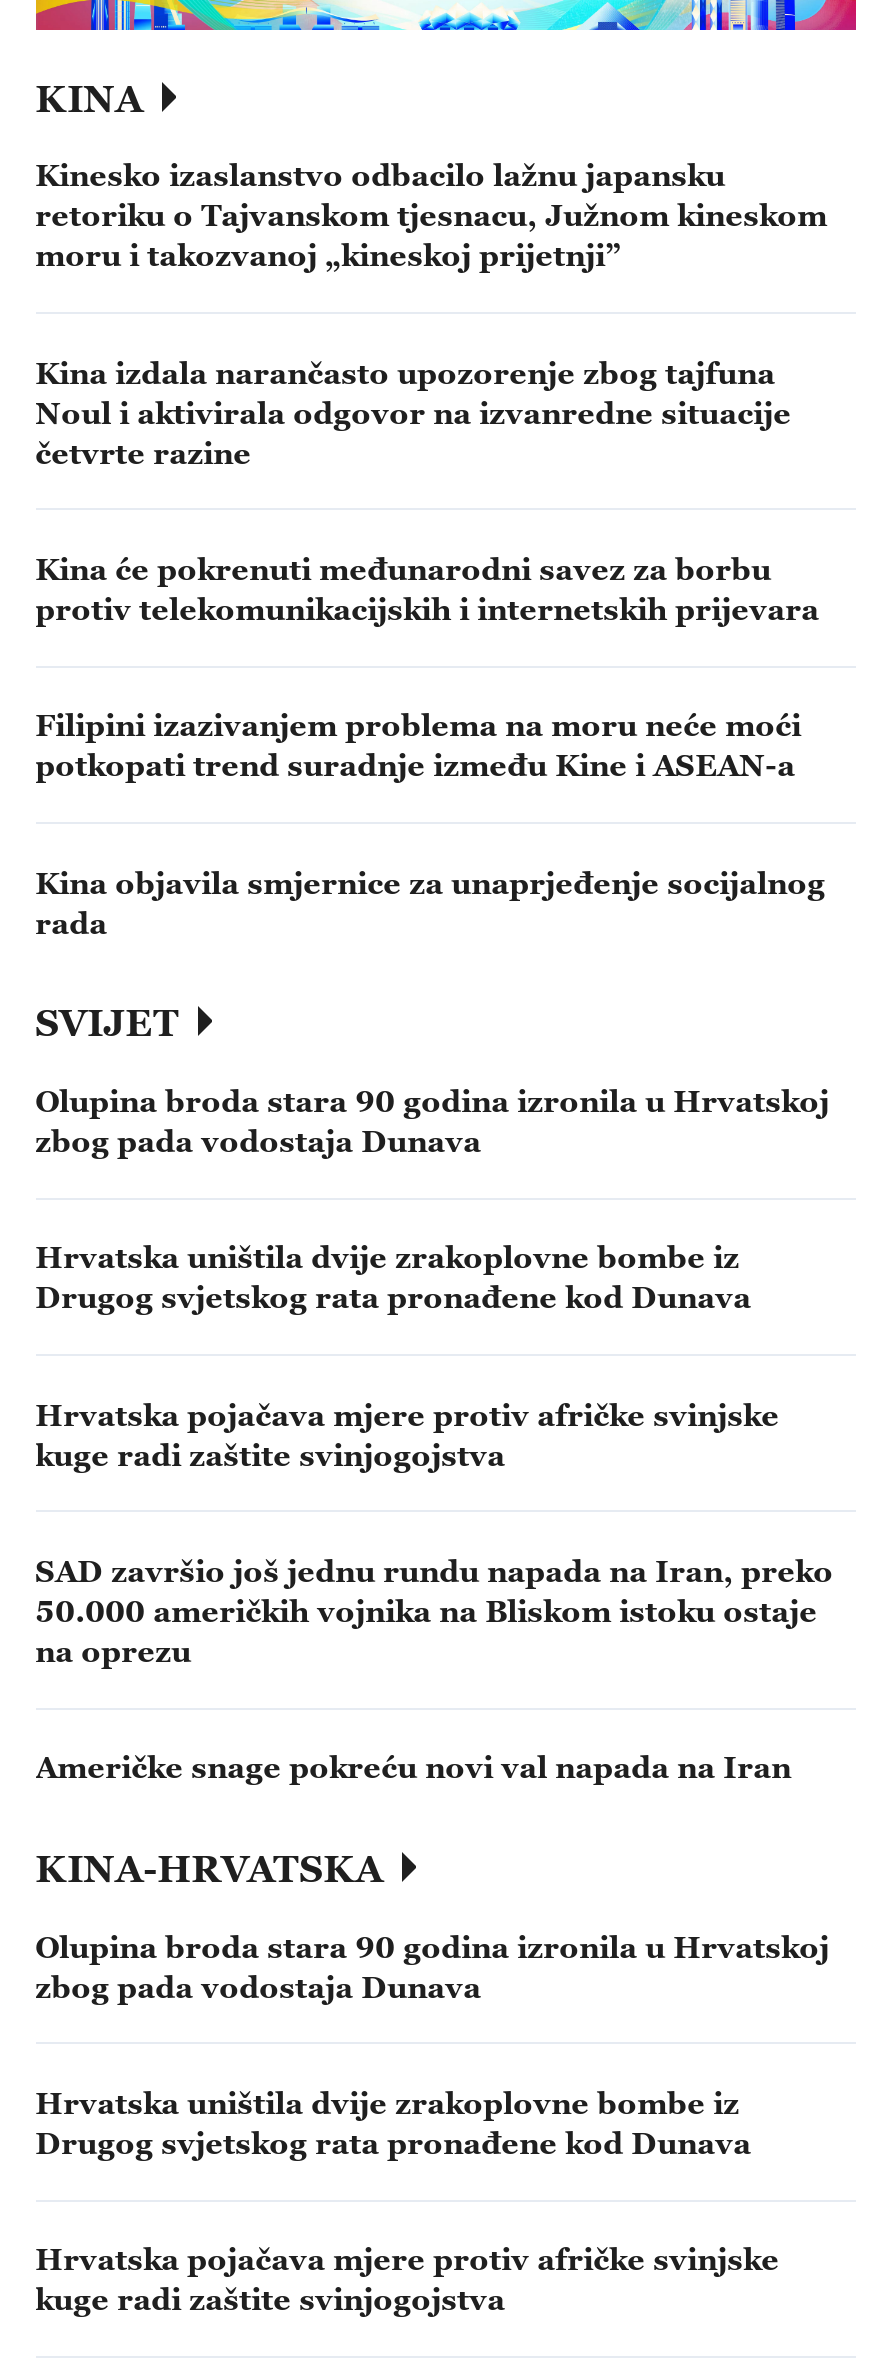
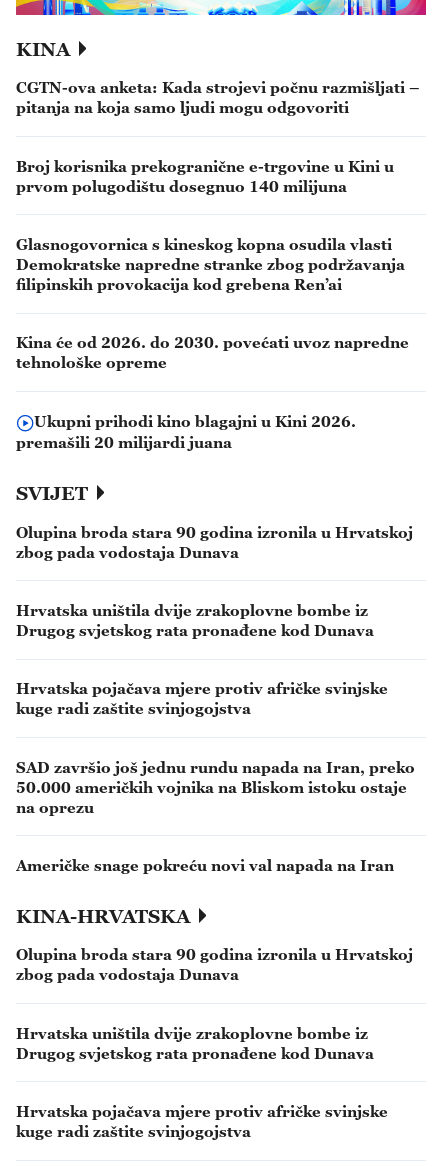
- Kinesko izaslanstvo odbacilo lažnu japansku
- retoriku o Tajvanskom tjesnacu, Južnom kineskom
- moru i takozvanoj „kineskoj prijetnji”
+ CGTN-ova anketa: Kada strojevi počnu razmišljati –
+ pitanja na koja samo ljudi mogu odgovoriti

- Kina izdala narančasto upozorenje zbog tajfuna
- Noul i aktivirala odgovor na izvanredne situacije
- četvrte razine
+ Broj korisnika prekogranične e-trgovine u Kini u
+ prvom polugodištu dosegnuo 140 milijuna

- Kina će pokrenuti međunarodni savez za borbu
- protiv telekomunikacijskih i internetskih prijevara
+ Glasnogovornica s kineskog kopna osudila vlasti
+ Demokratske napredne stranke zbog podržavanja
+ filipinskih provokacija kod grebena Ren’ai

- Filipini izazivanjem problema na moru neće moći
- potkopati trend suradnje između Kine i ASEAN-a
+ Kina će od 2026. do 2030. povećati uvoz napredne
+ tehnološke opreme

- Kina objavila smjernice za unaprjeđenje socijalnog
- rada
+ Ukupni prihodi kino blagajni u Kini 2026.
+ premašili 20 milijardi juana
